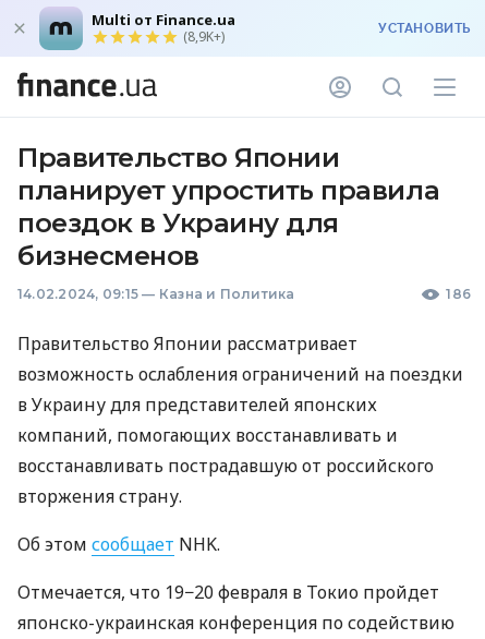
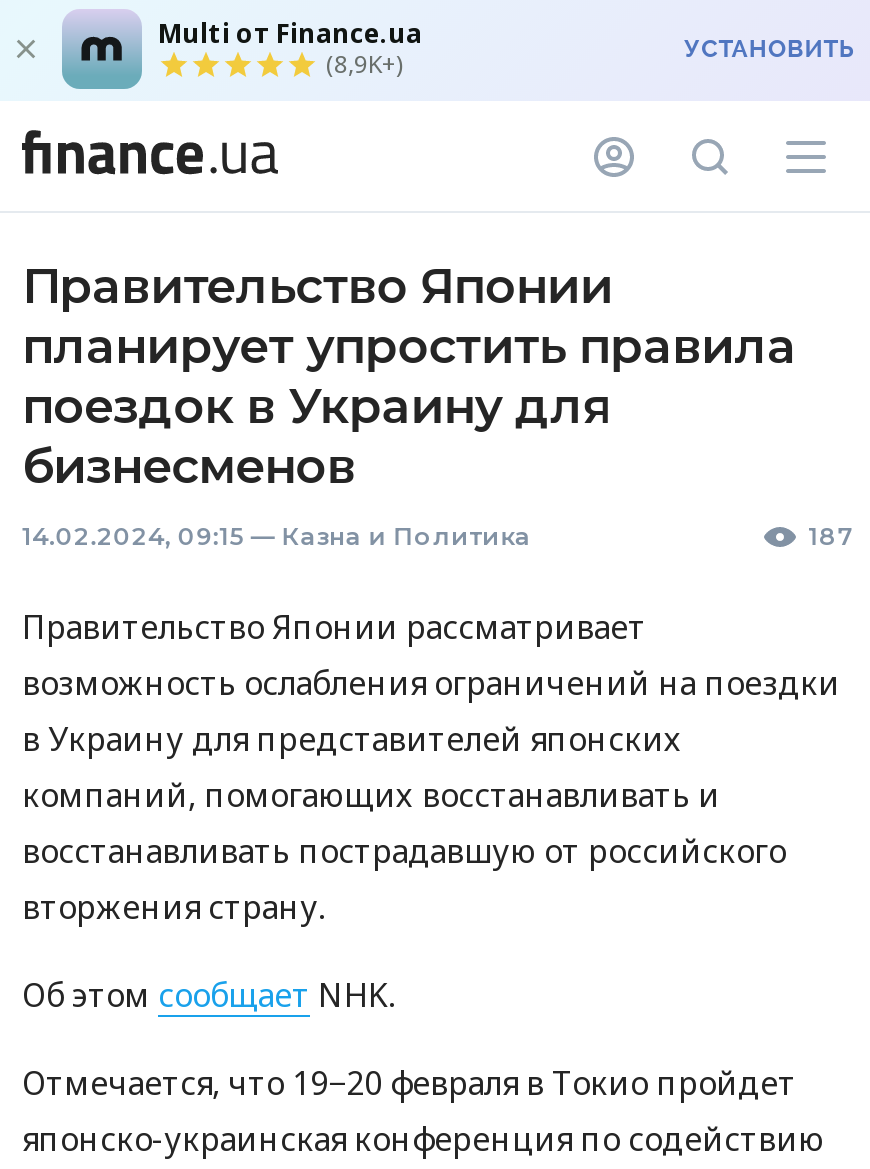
- 186
+ 187
